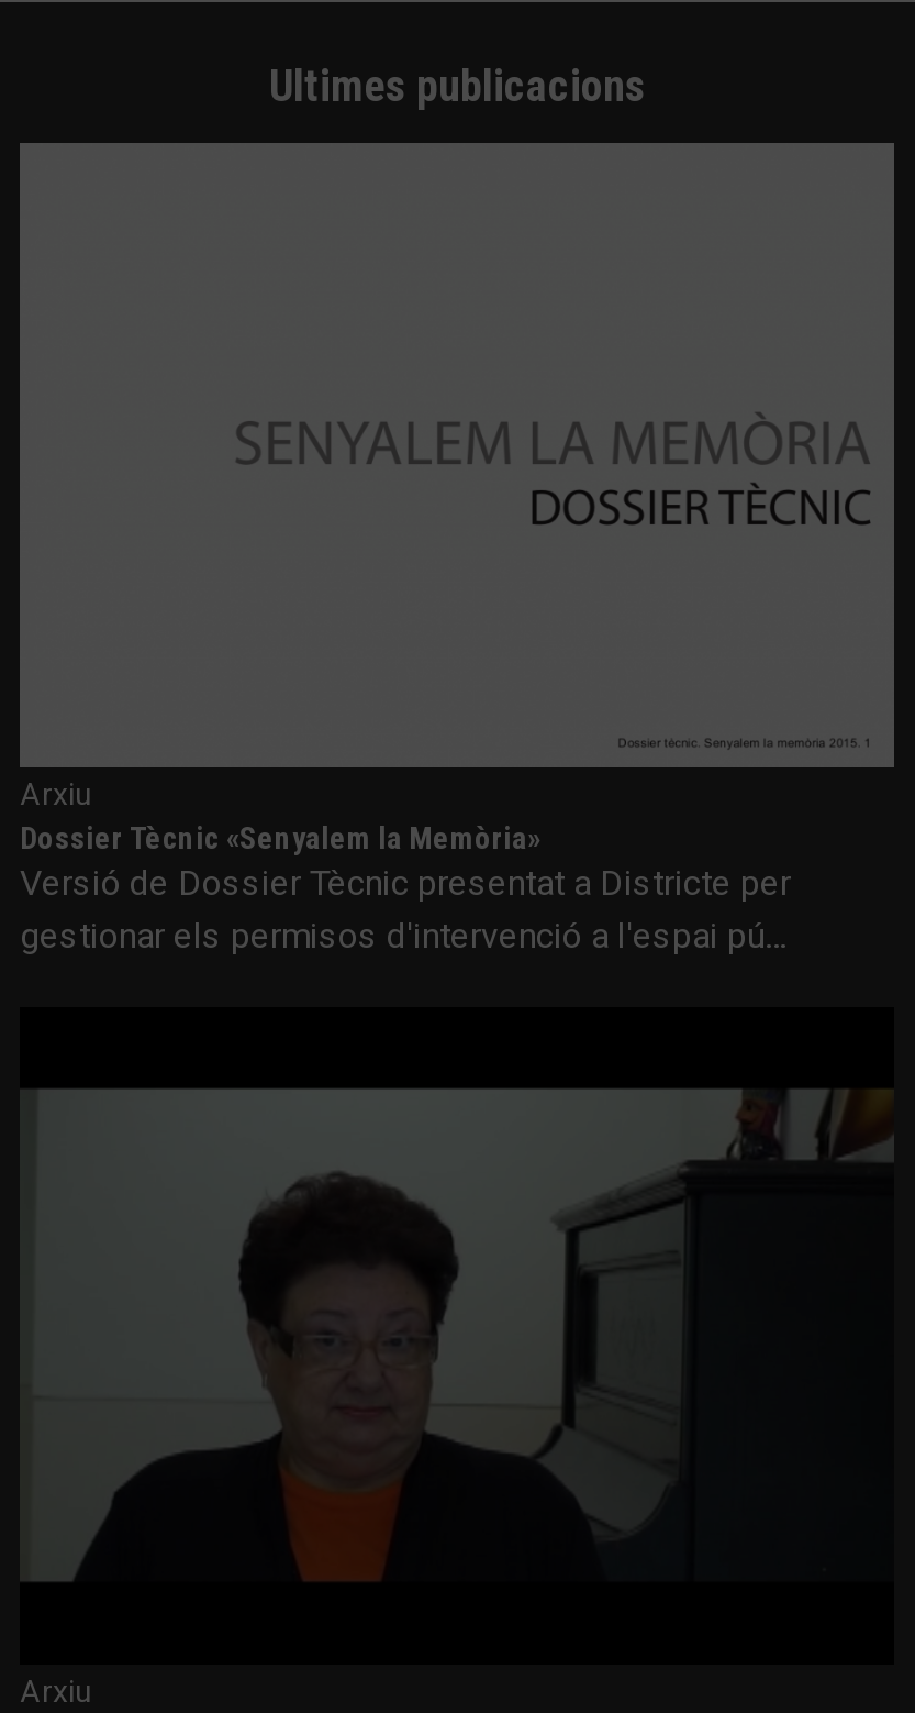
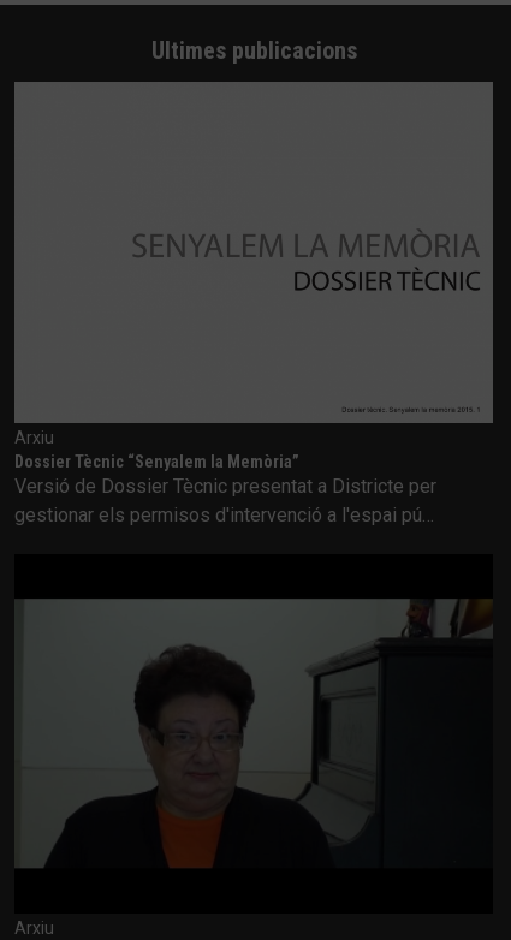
- Dossier Tècnic «Senyalem la Memòria»
+ Dossier Tècnic “Senyalem la Memòria”
